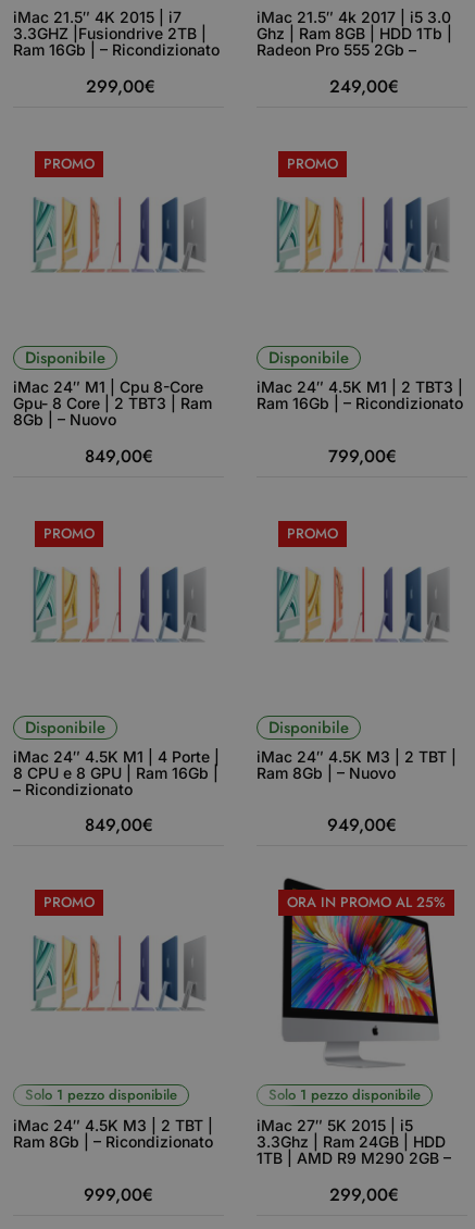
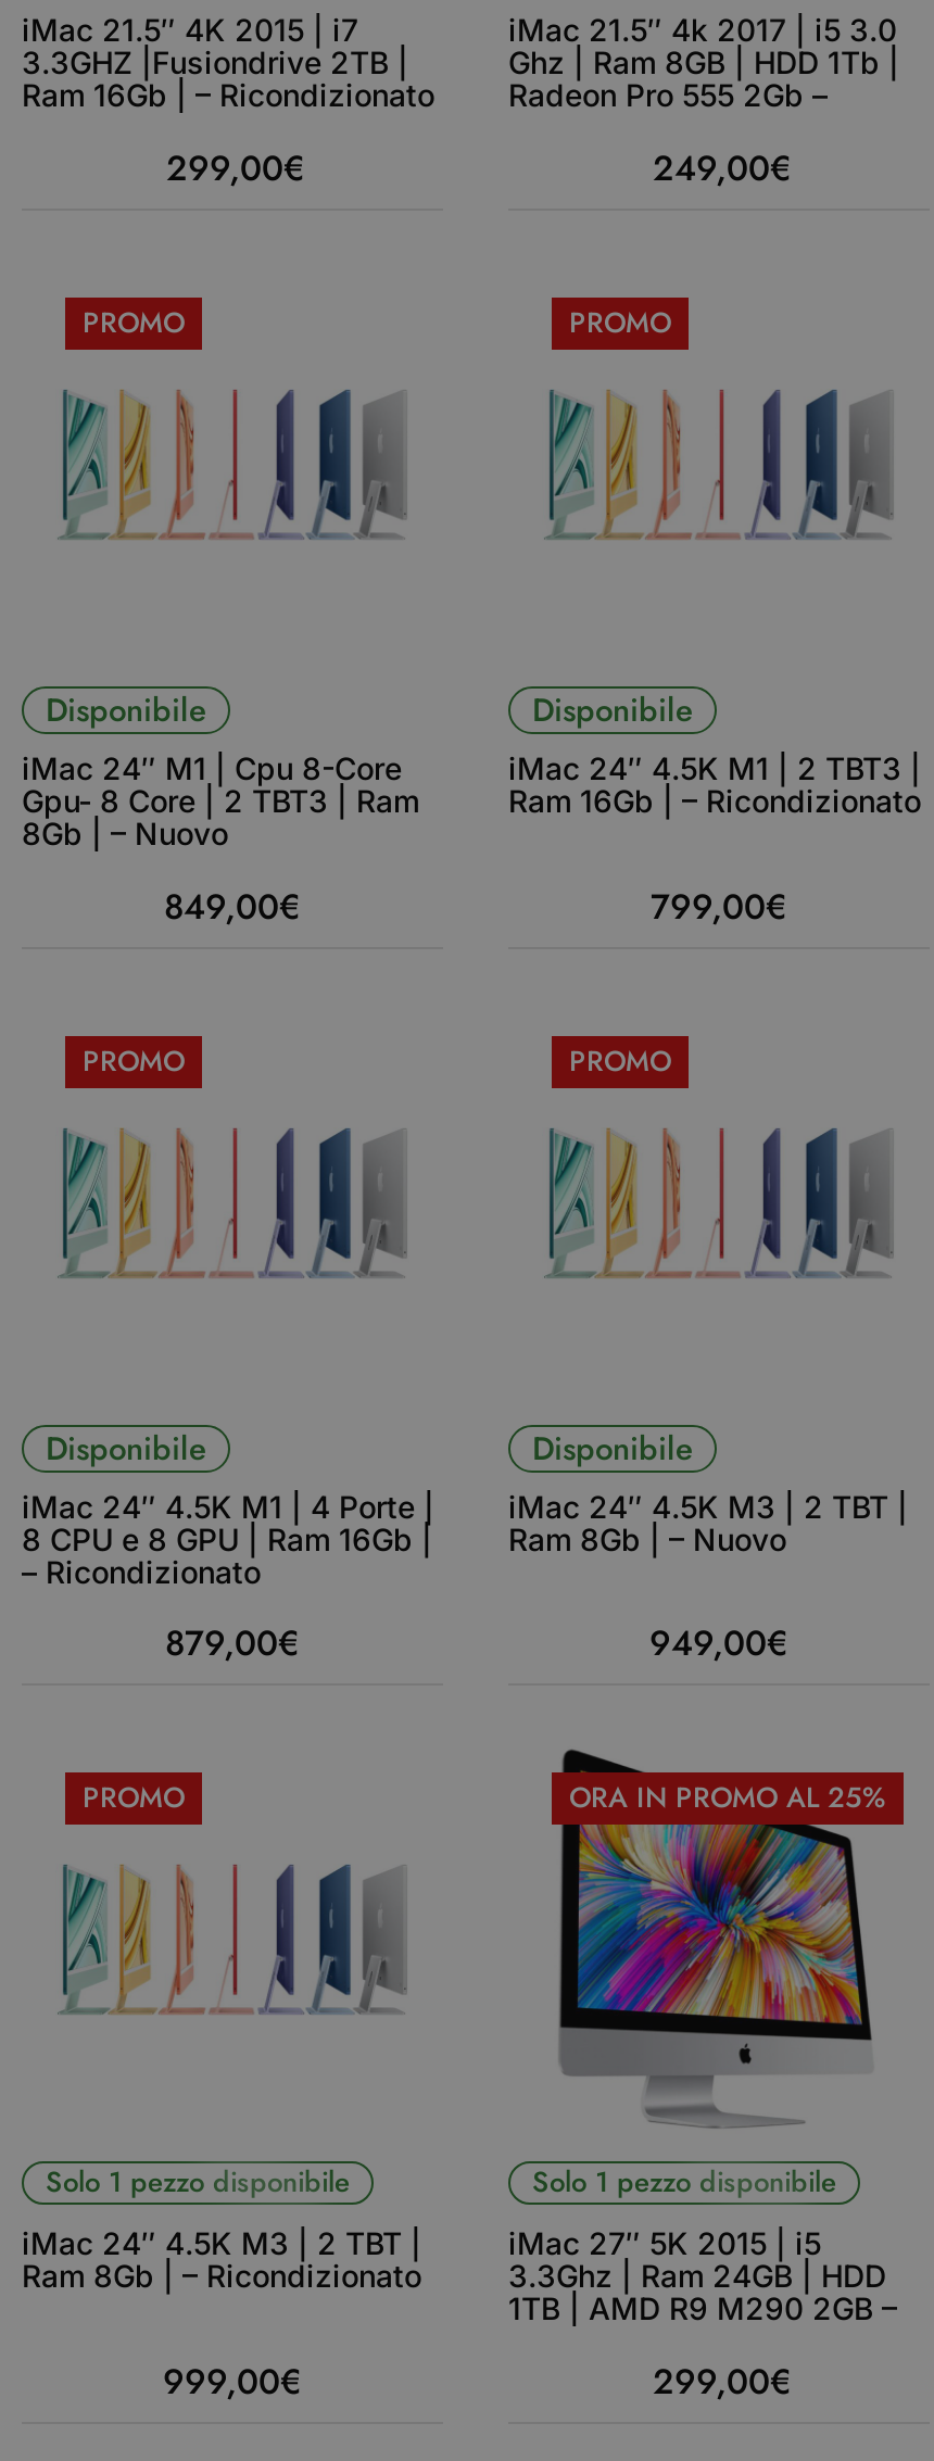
- 849,00€
+ 879,00€
